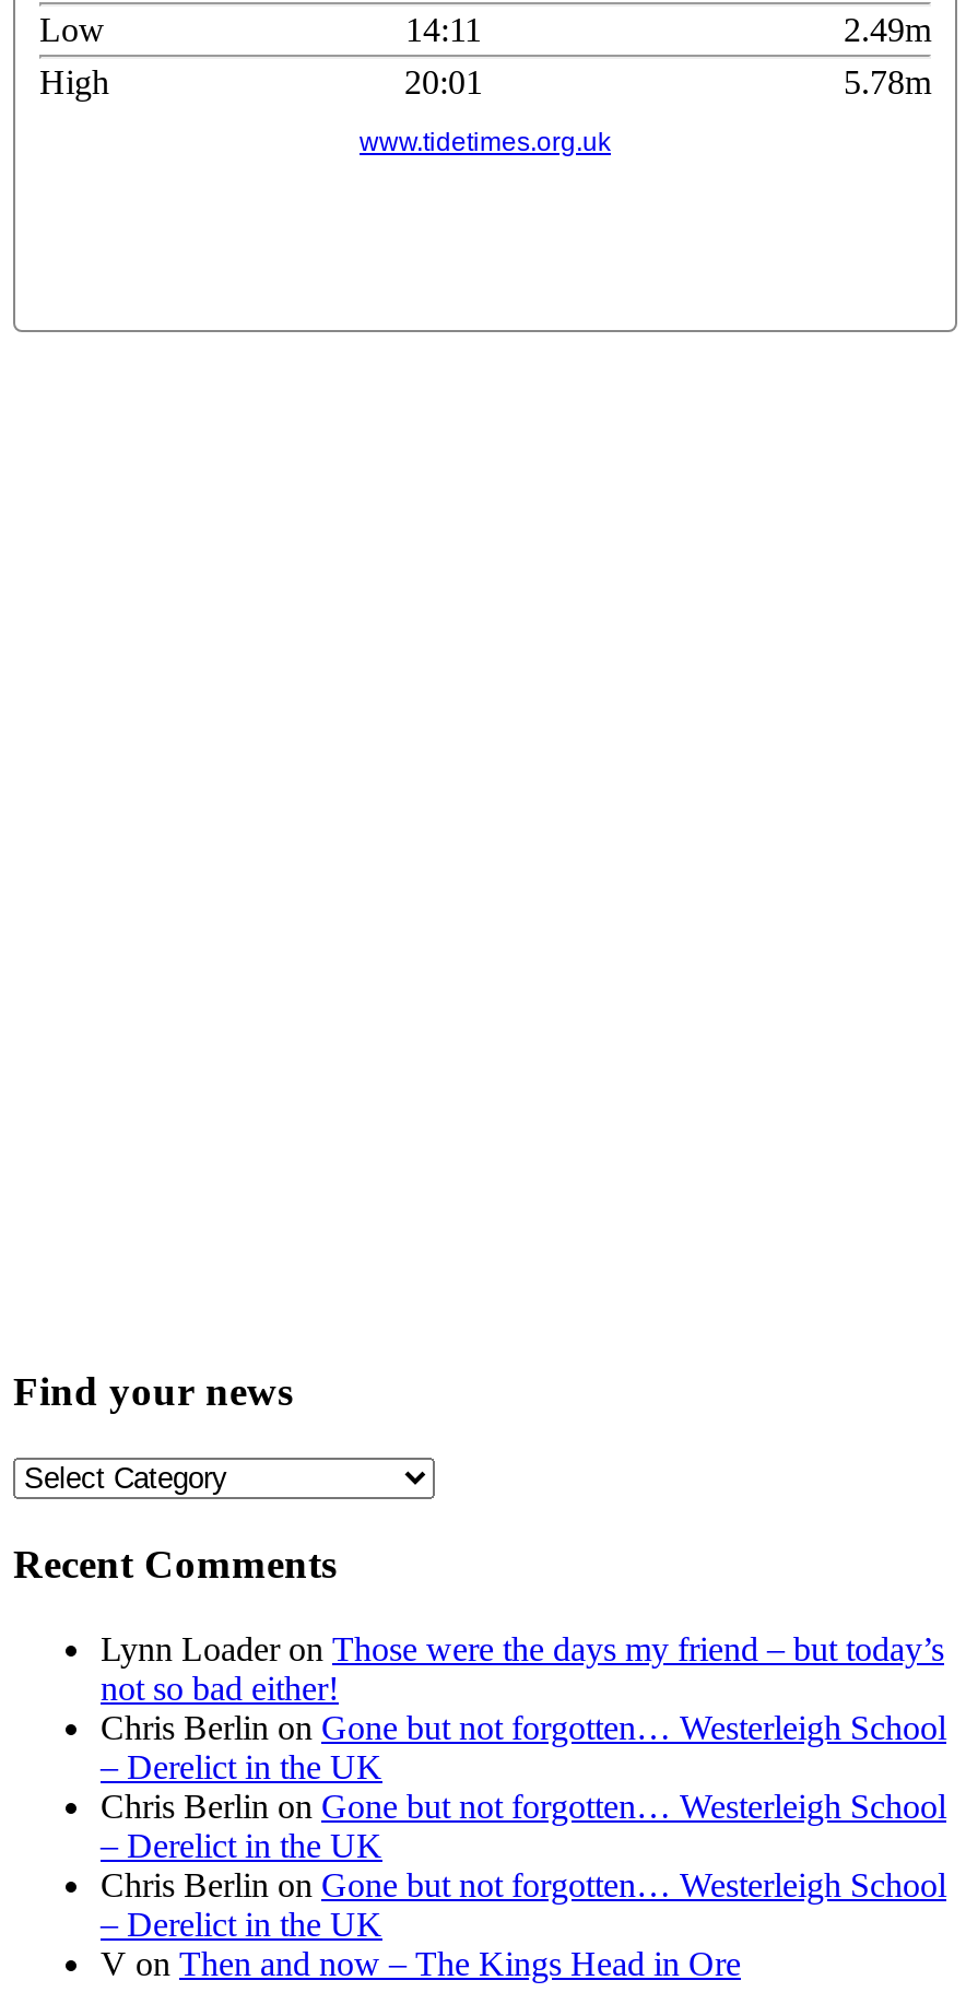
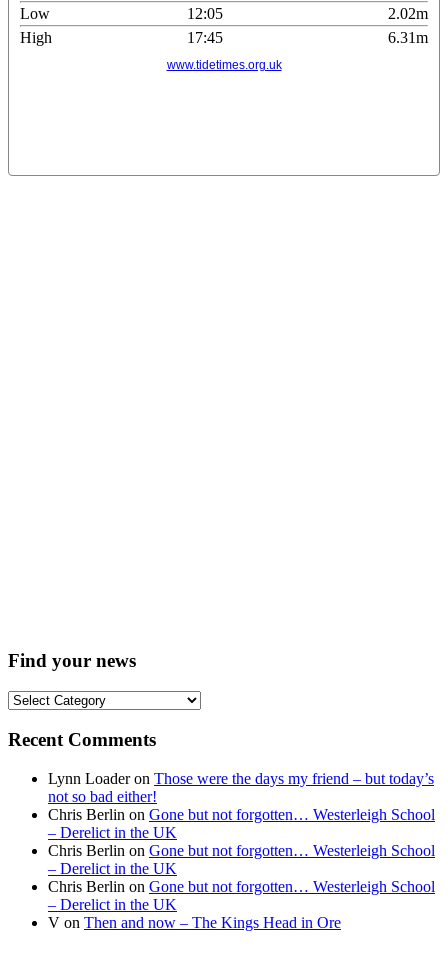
- 14:11
- 2.49m
+ 12:05
+ 2.02m

- 20:01
- 5.78m
+ 17:45
+ 6.31m
